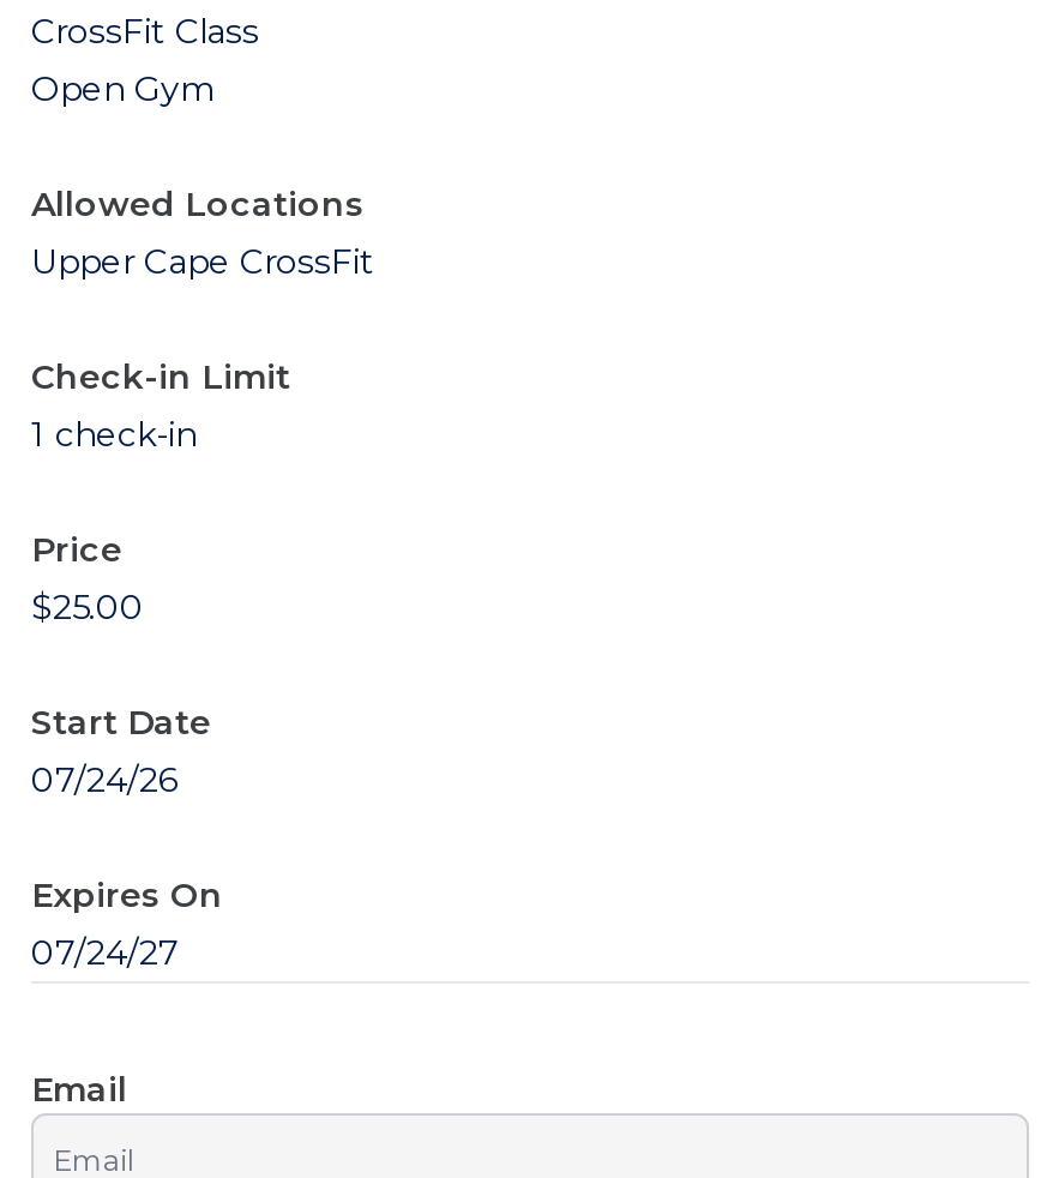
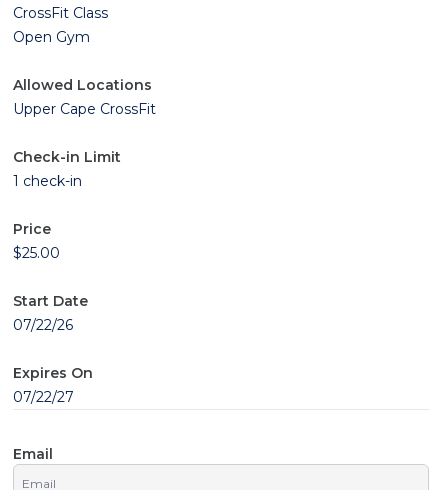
- 07/24/26
+ 07/22/26

- 07/24/27
+ 07/22/27
